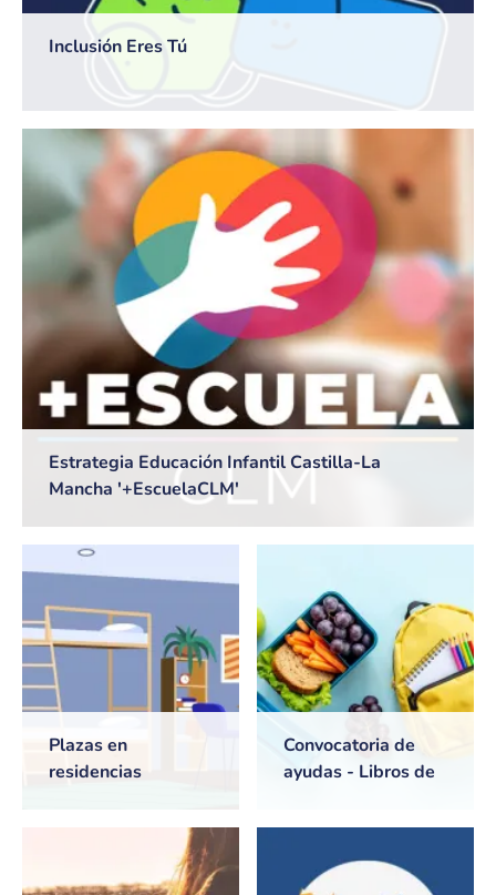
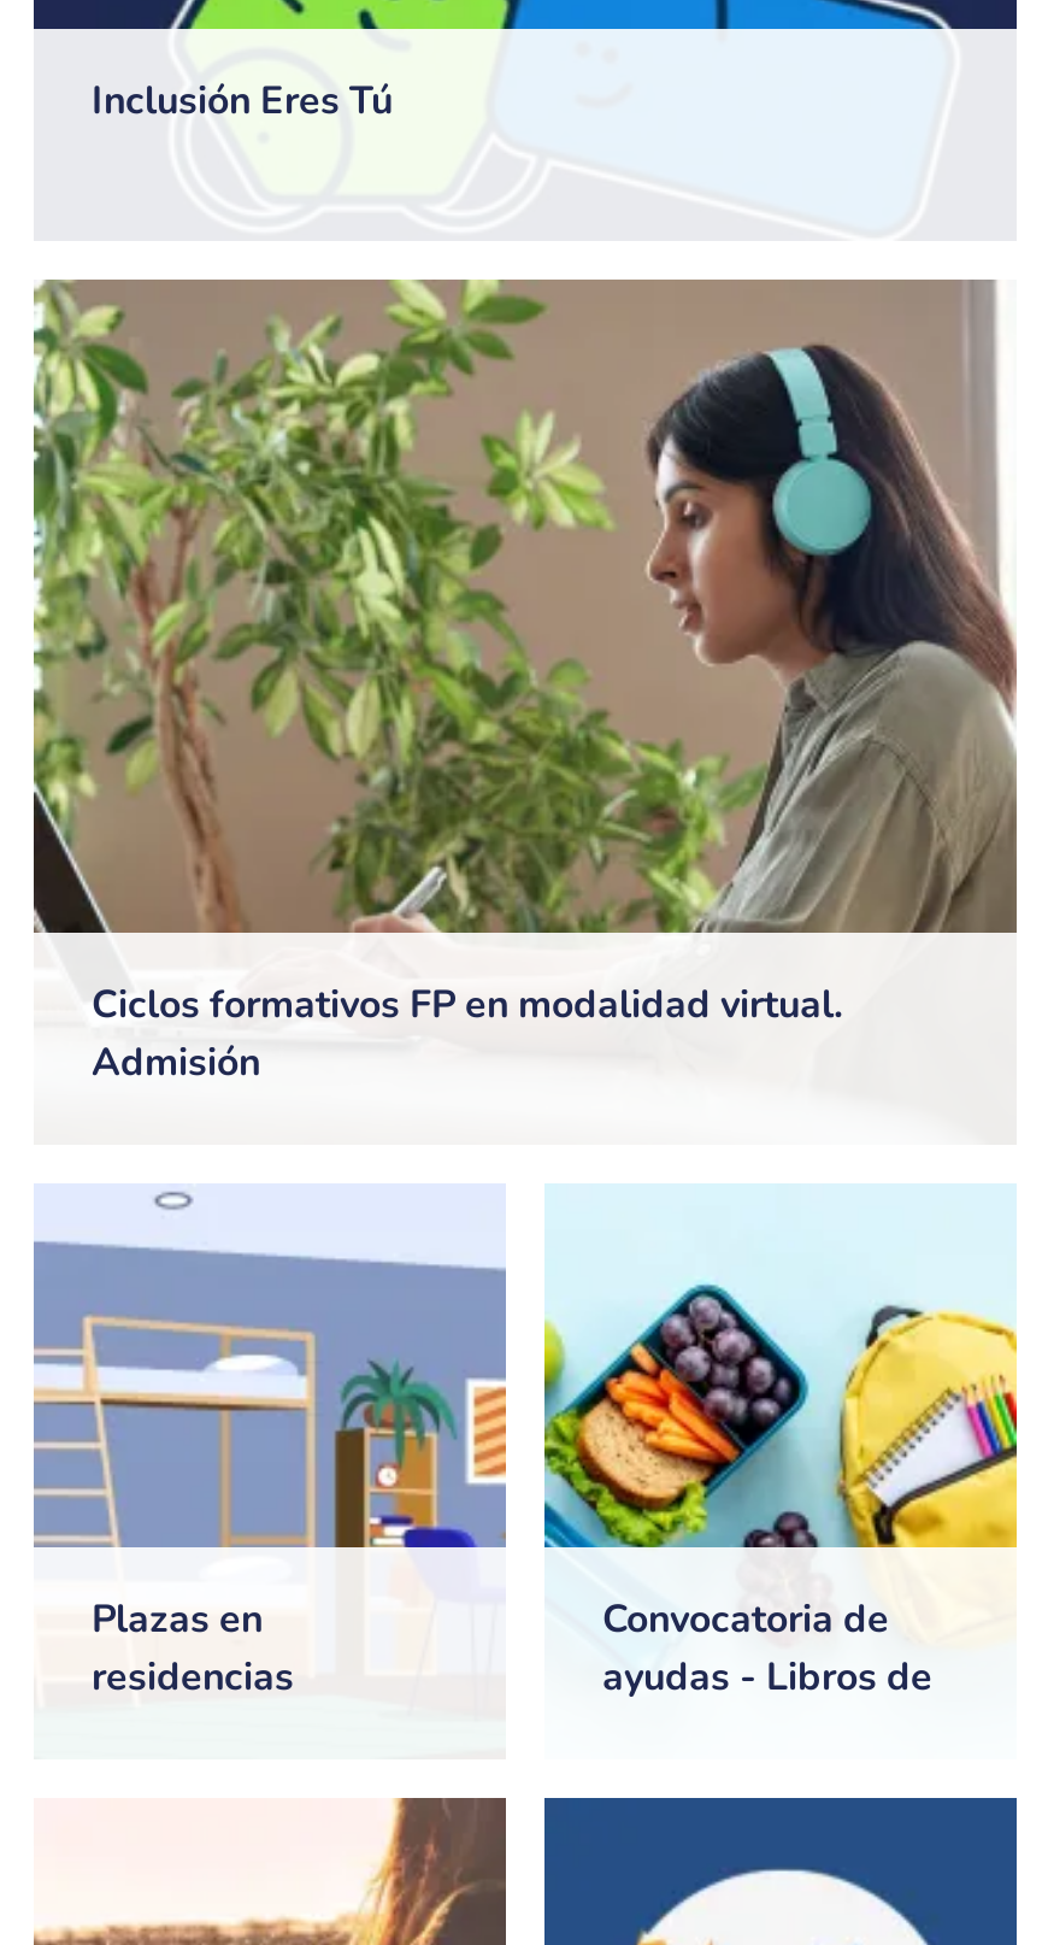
- [image]
- Estrategia Educación Infantil Castilla-La
- Mancha '+EscuelaCLM'
+ [image]
+ Ciclos formativos FP en modalidad virtual.
+ Admisión
